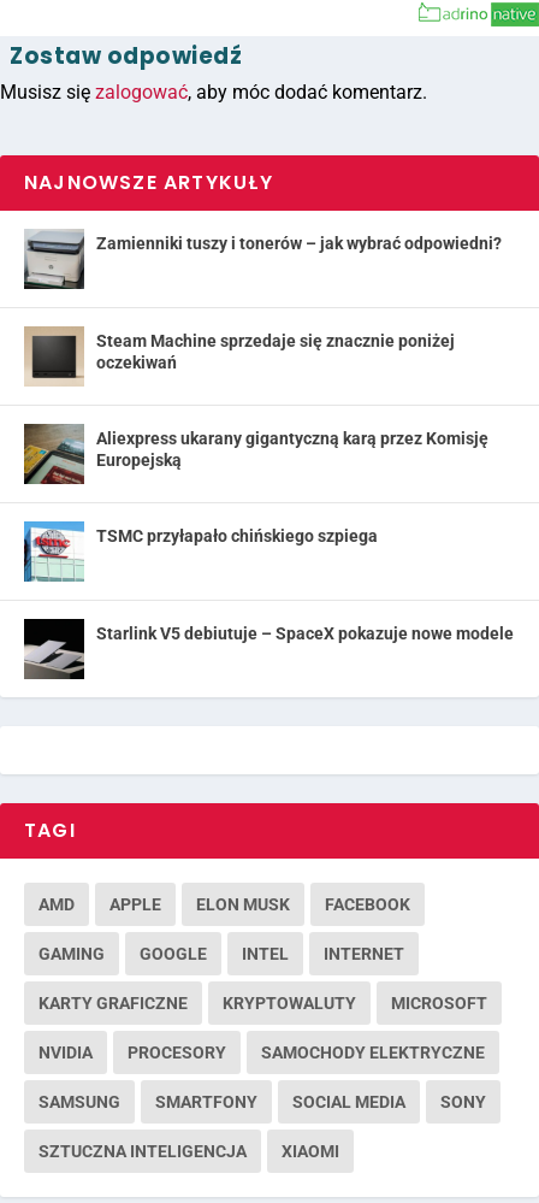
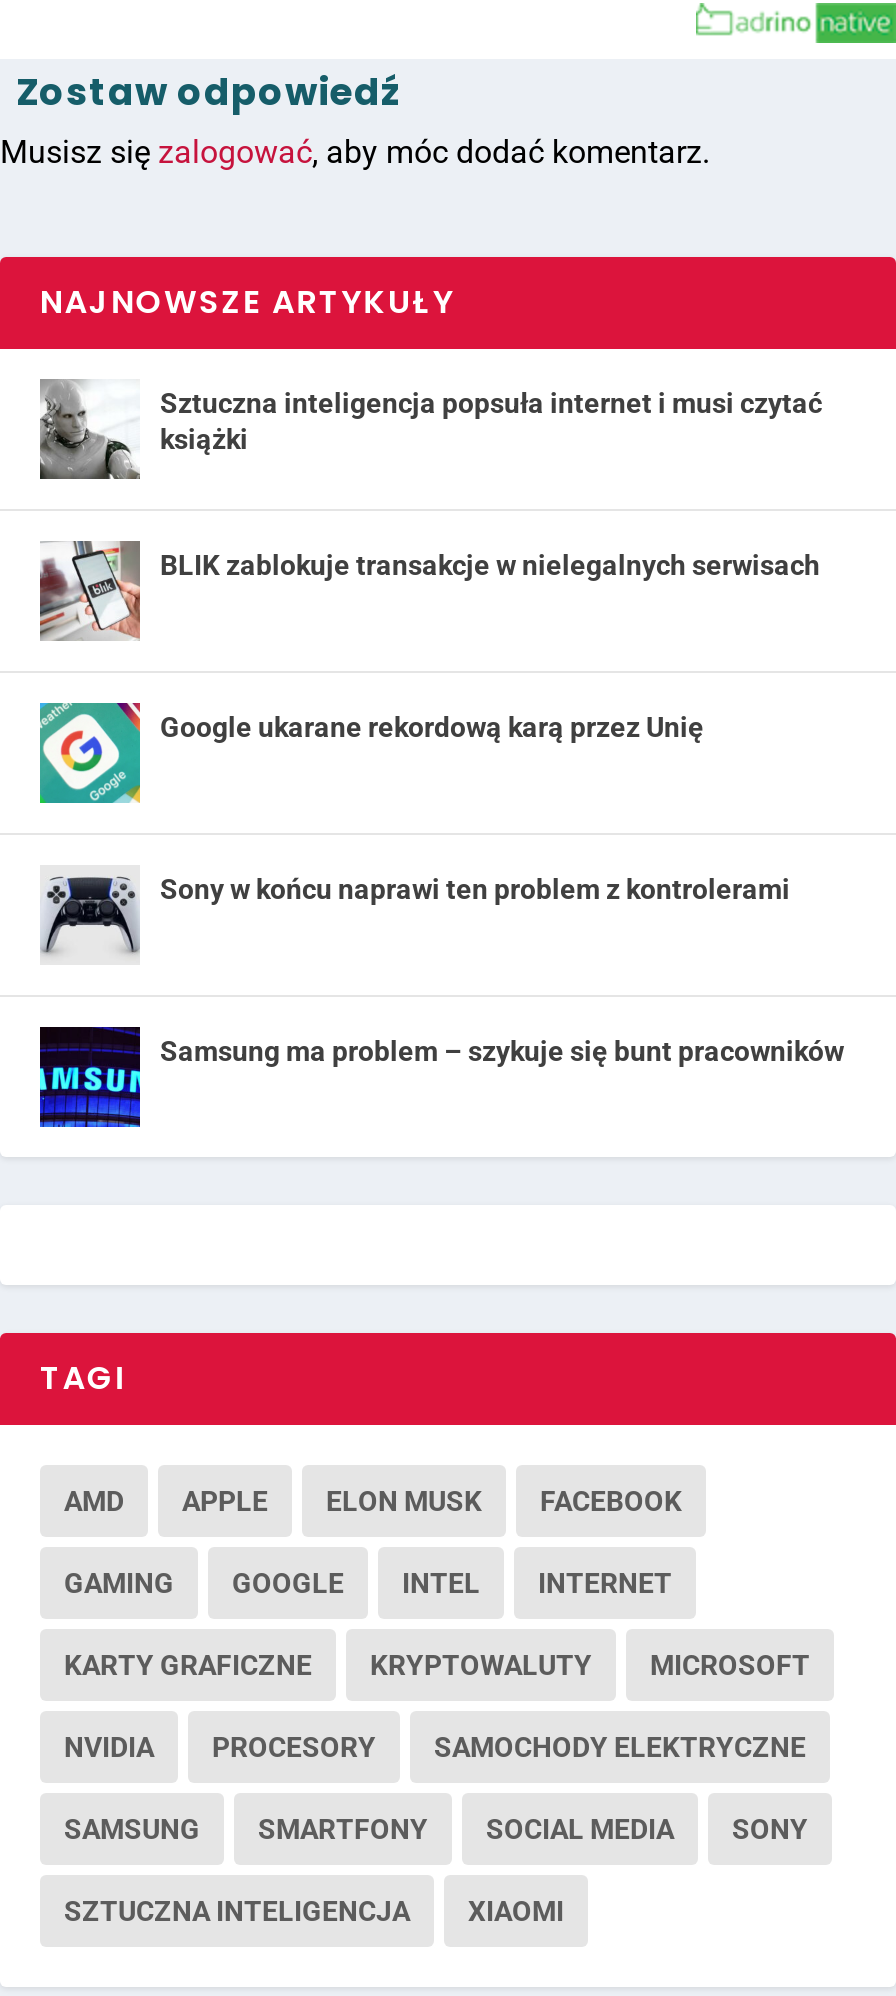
- [image]
- Zamienniki tuszy i tonerów – jak wybrać odpowiedni?
+ [image]
+ Sztuczna inteligencja popsuła internet i musi czytać
+ książki

- [image]
- Steam Machine sprzedaje się znacznie poniżej
- oczekiwań
+ [image]
+ BLIK zablokuje transakcje w nielegalnych serwisach

- [image]
- Aliexpress ukarany gigantyczną karą przez Komisję
- Europejską
+ [image]
+ Google ukarane rekordową karą przez Unię

- [image]
- TSMC przyłapało chińskiego szpiega
+ [image]
+ Sony w końcu naprawi ten problem z kontrolerami

- [image]
- Starlink V5 debiutuje – SpaceX pokazuje nowe modele
+ [image]
+ Samsung ma problem – szykuje się bunt pracowników
